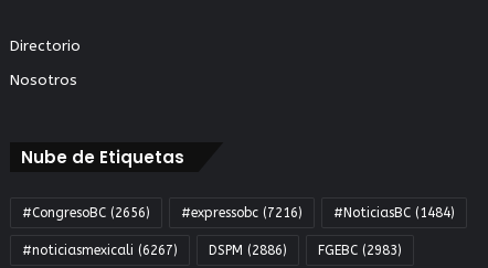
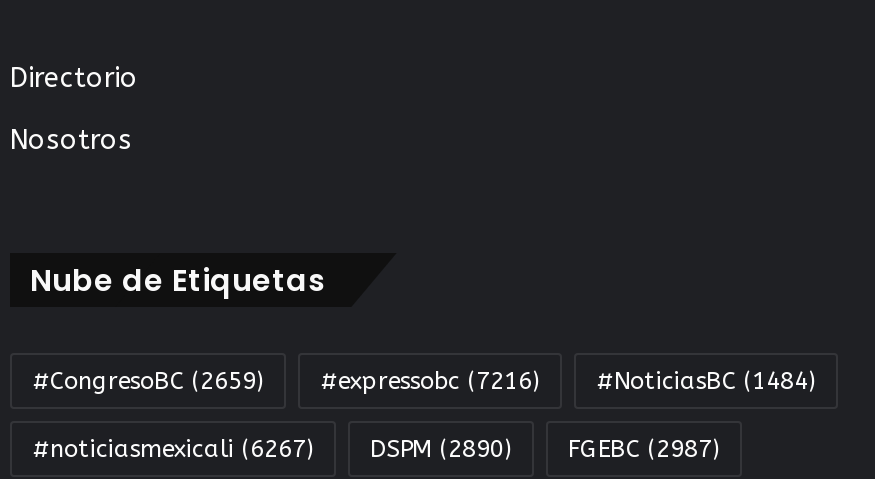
- #CongresoBC (2656) #expressobc (7216) #NoticiasBC (1484)
+ #CongresoBC (2659) #expressobc (7216) #NoticiasBC (1484)

- DSPM (2886)
+ DSPM (2890)

- FGEBC (2983)
+ FGEBC (2987)
